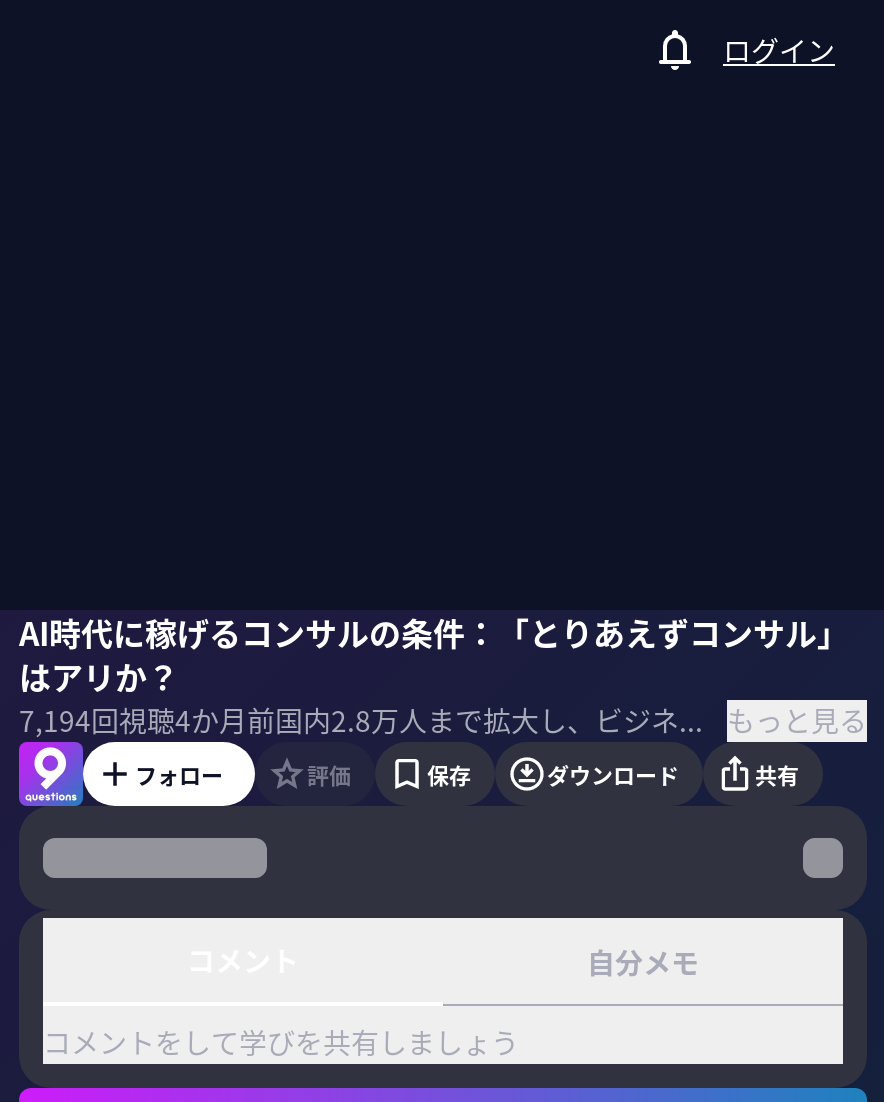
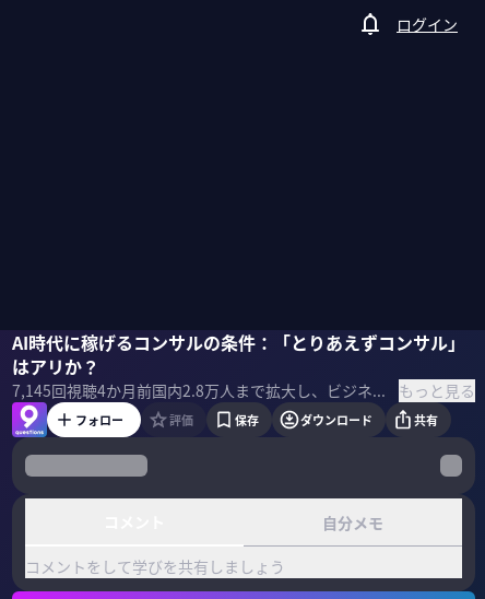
- 7,194回視聴4か月前
+ 7,145回視聴4か月前
